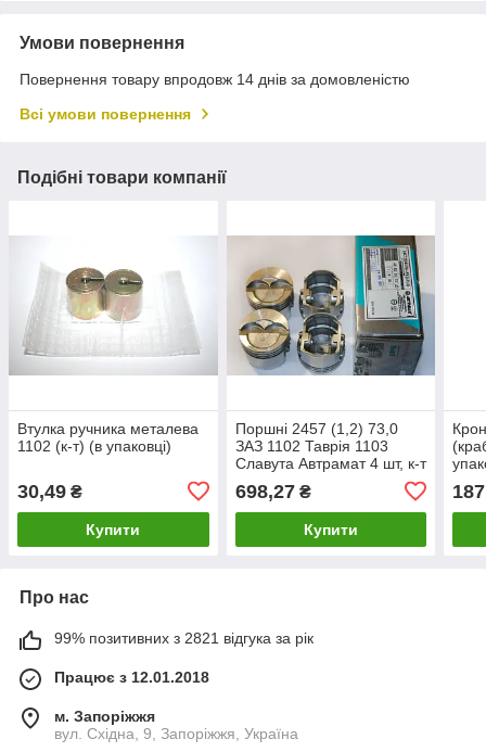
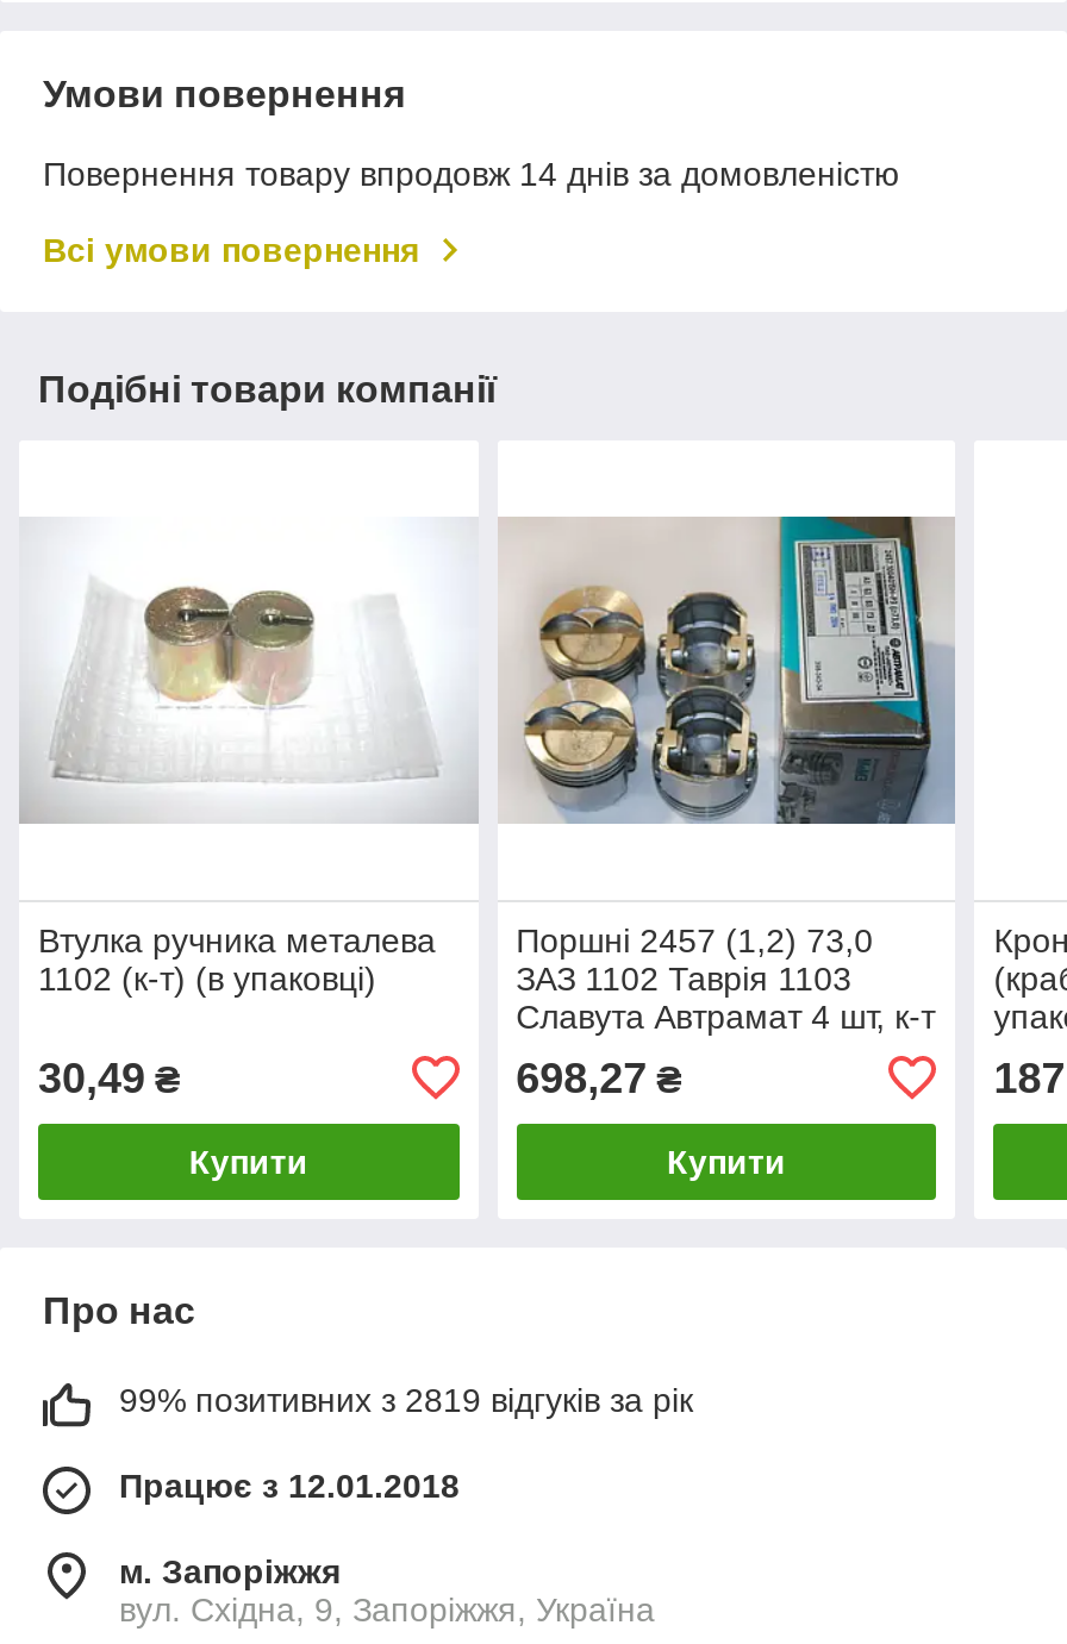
- 99% позитивних з 2821 відгука за рік
+ 99% позитивних з 2819 відгуків за рік
